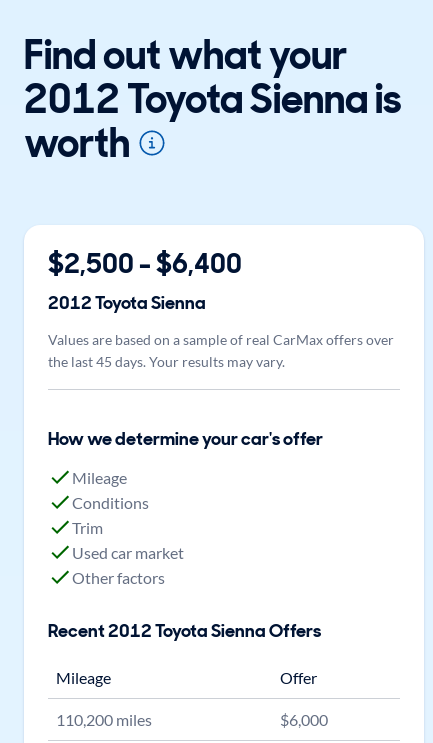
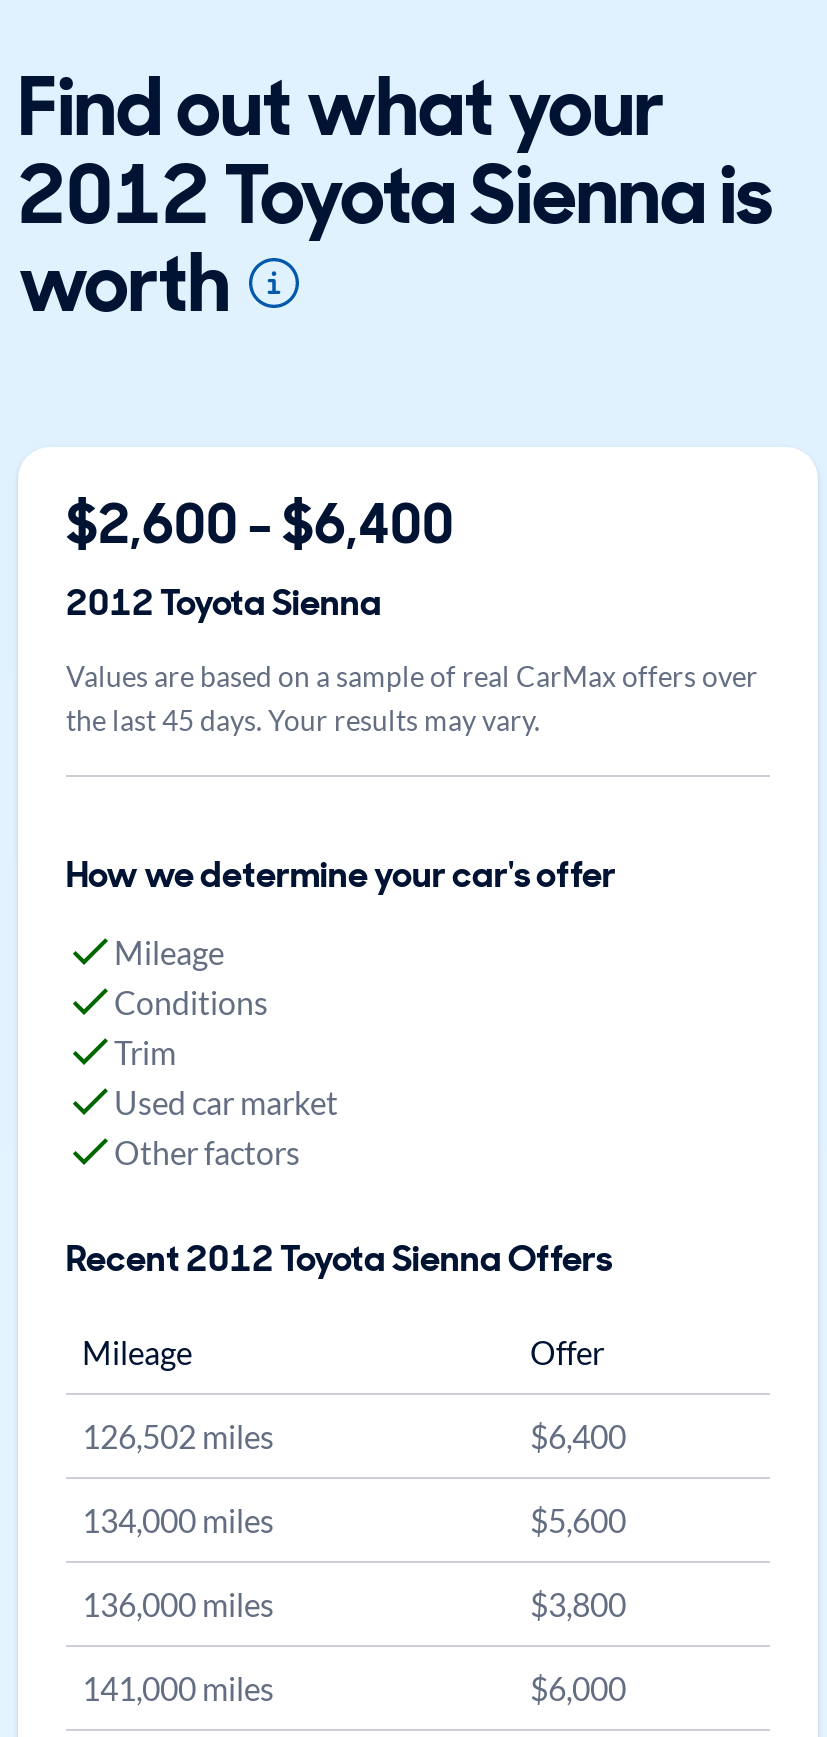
- $2,500 - $6,400
+ $2,600 - $6,400

- 110,200 miles
+ 126,502 miles
+ $6,400
+ 134,000 miles
+ $5,600
+ 136,000 miles
+ $3,800
+ 141,000 miles
